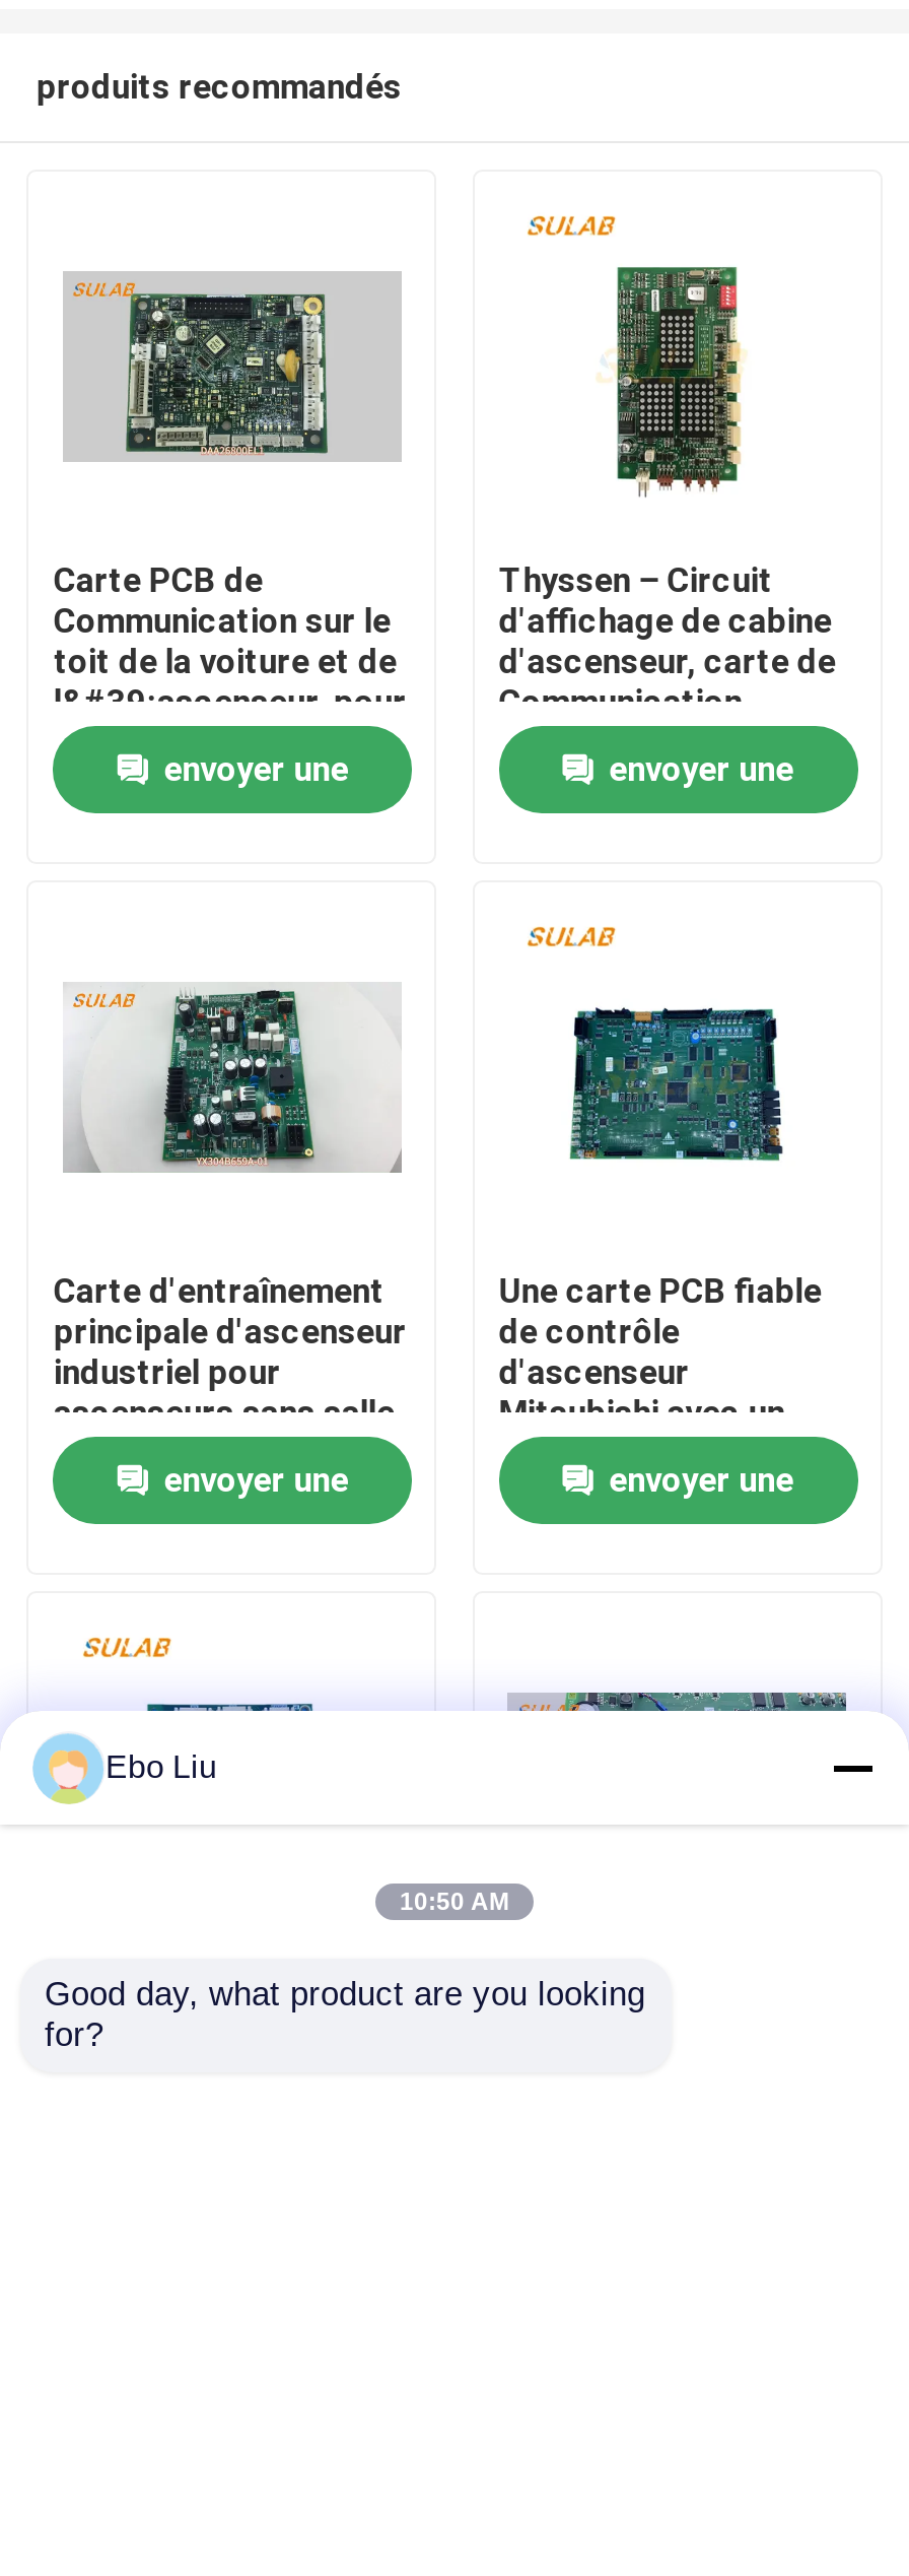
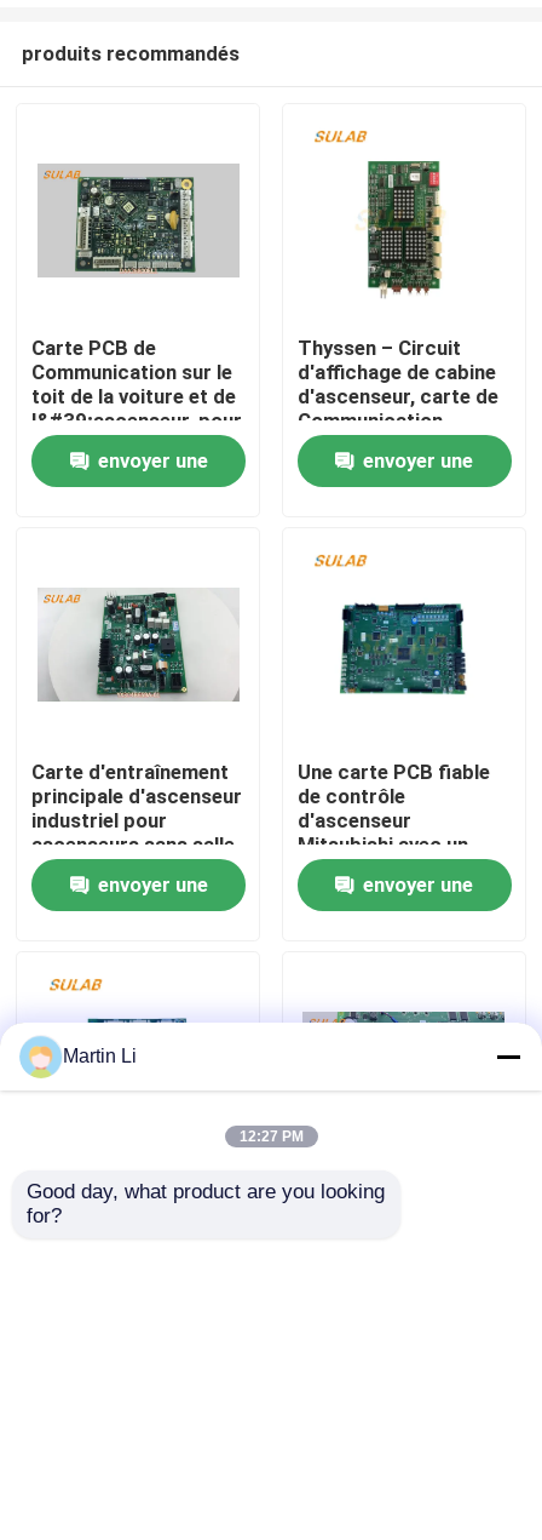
- Ebo Liu
+ Martin Li

- 10:50 AM
+ 12:27 PM
